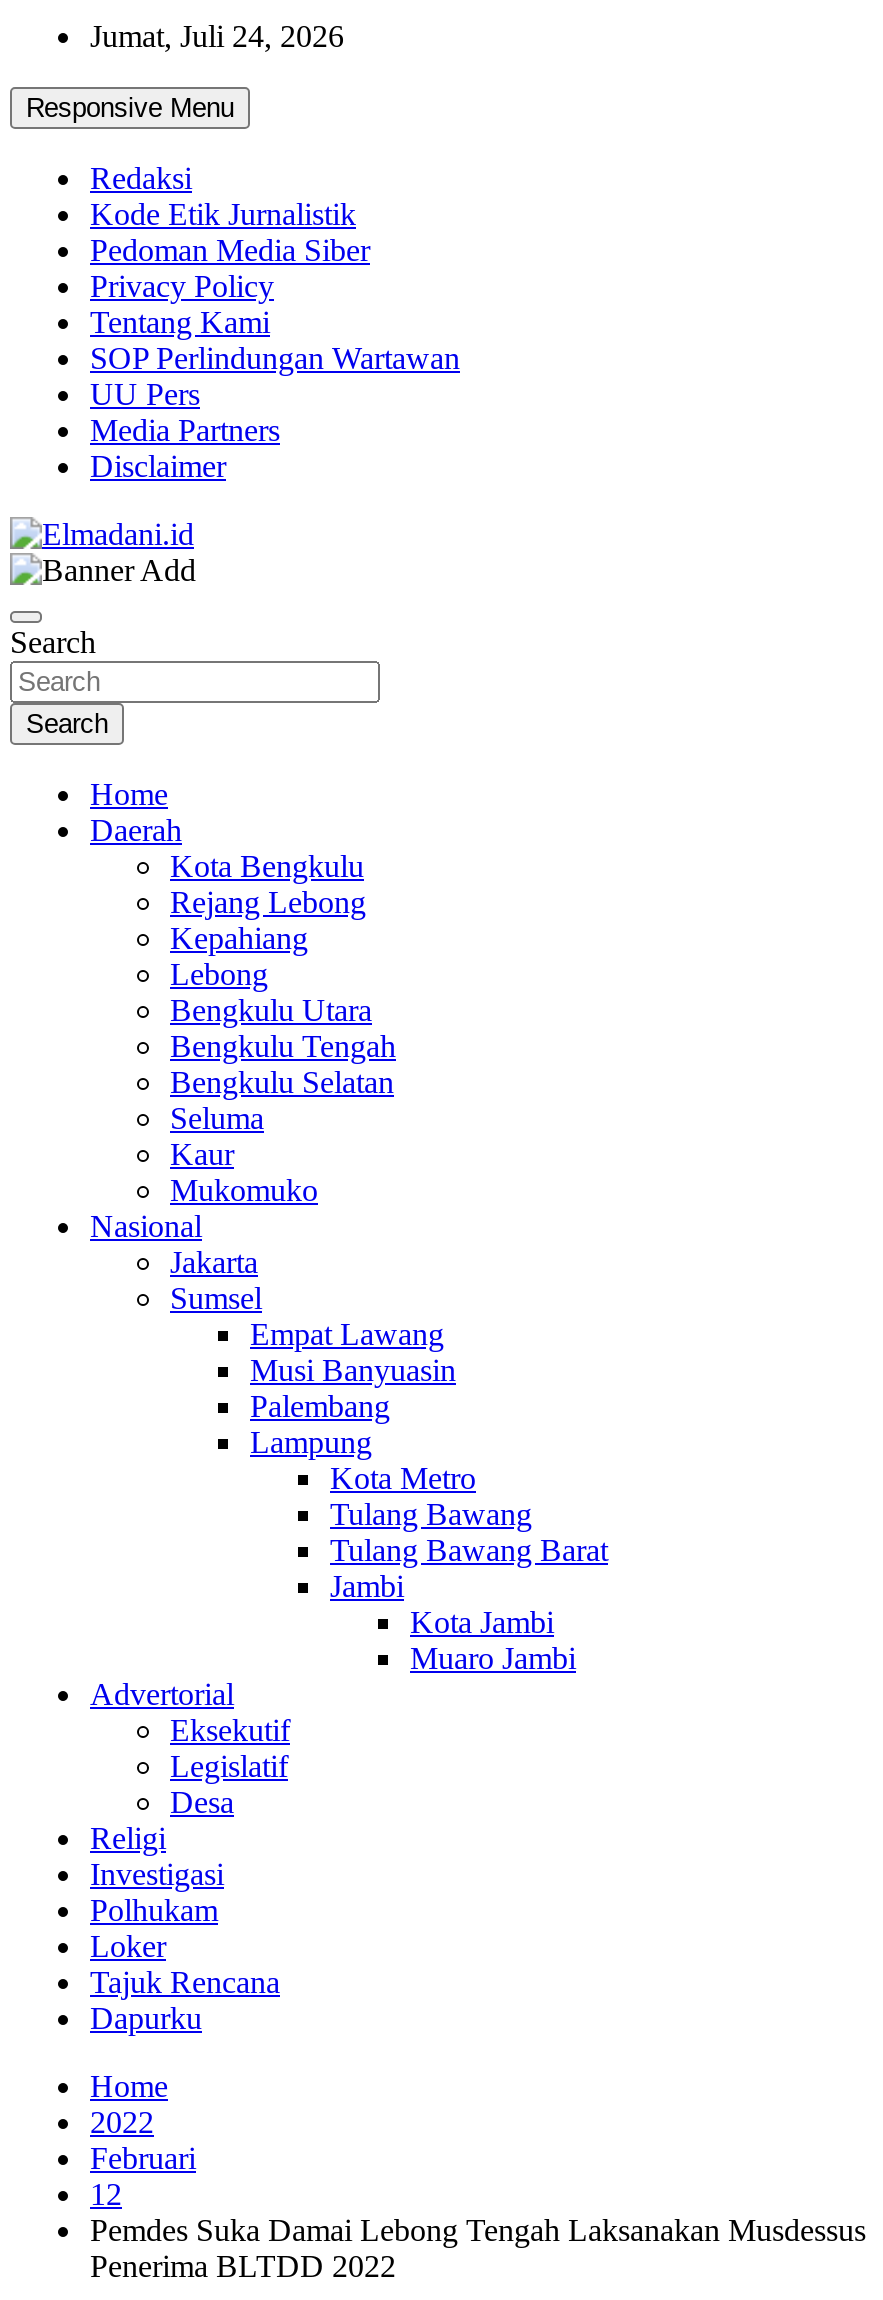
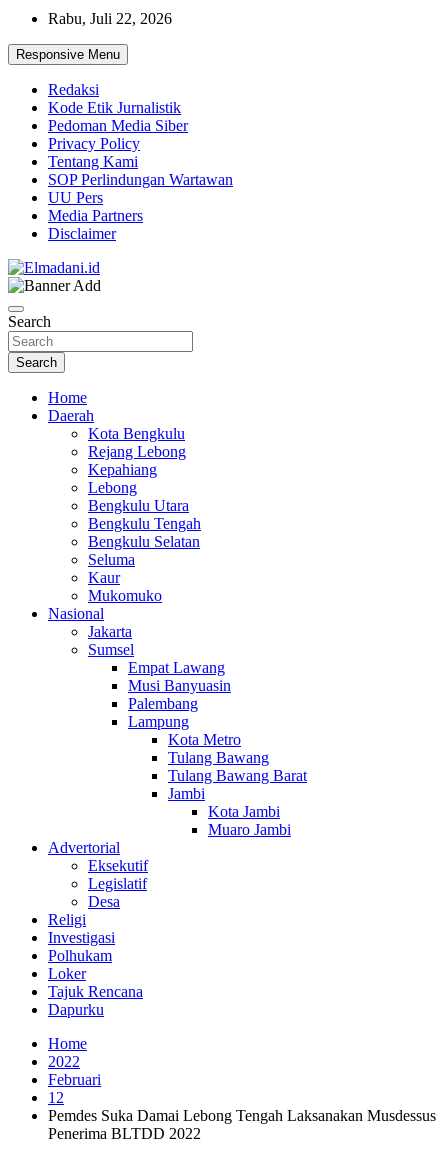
- Jumat, Juli 24, 2026
+ Rabu, Juli 22, 2026
